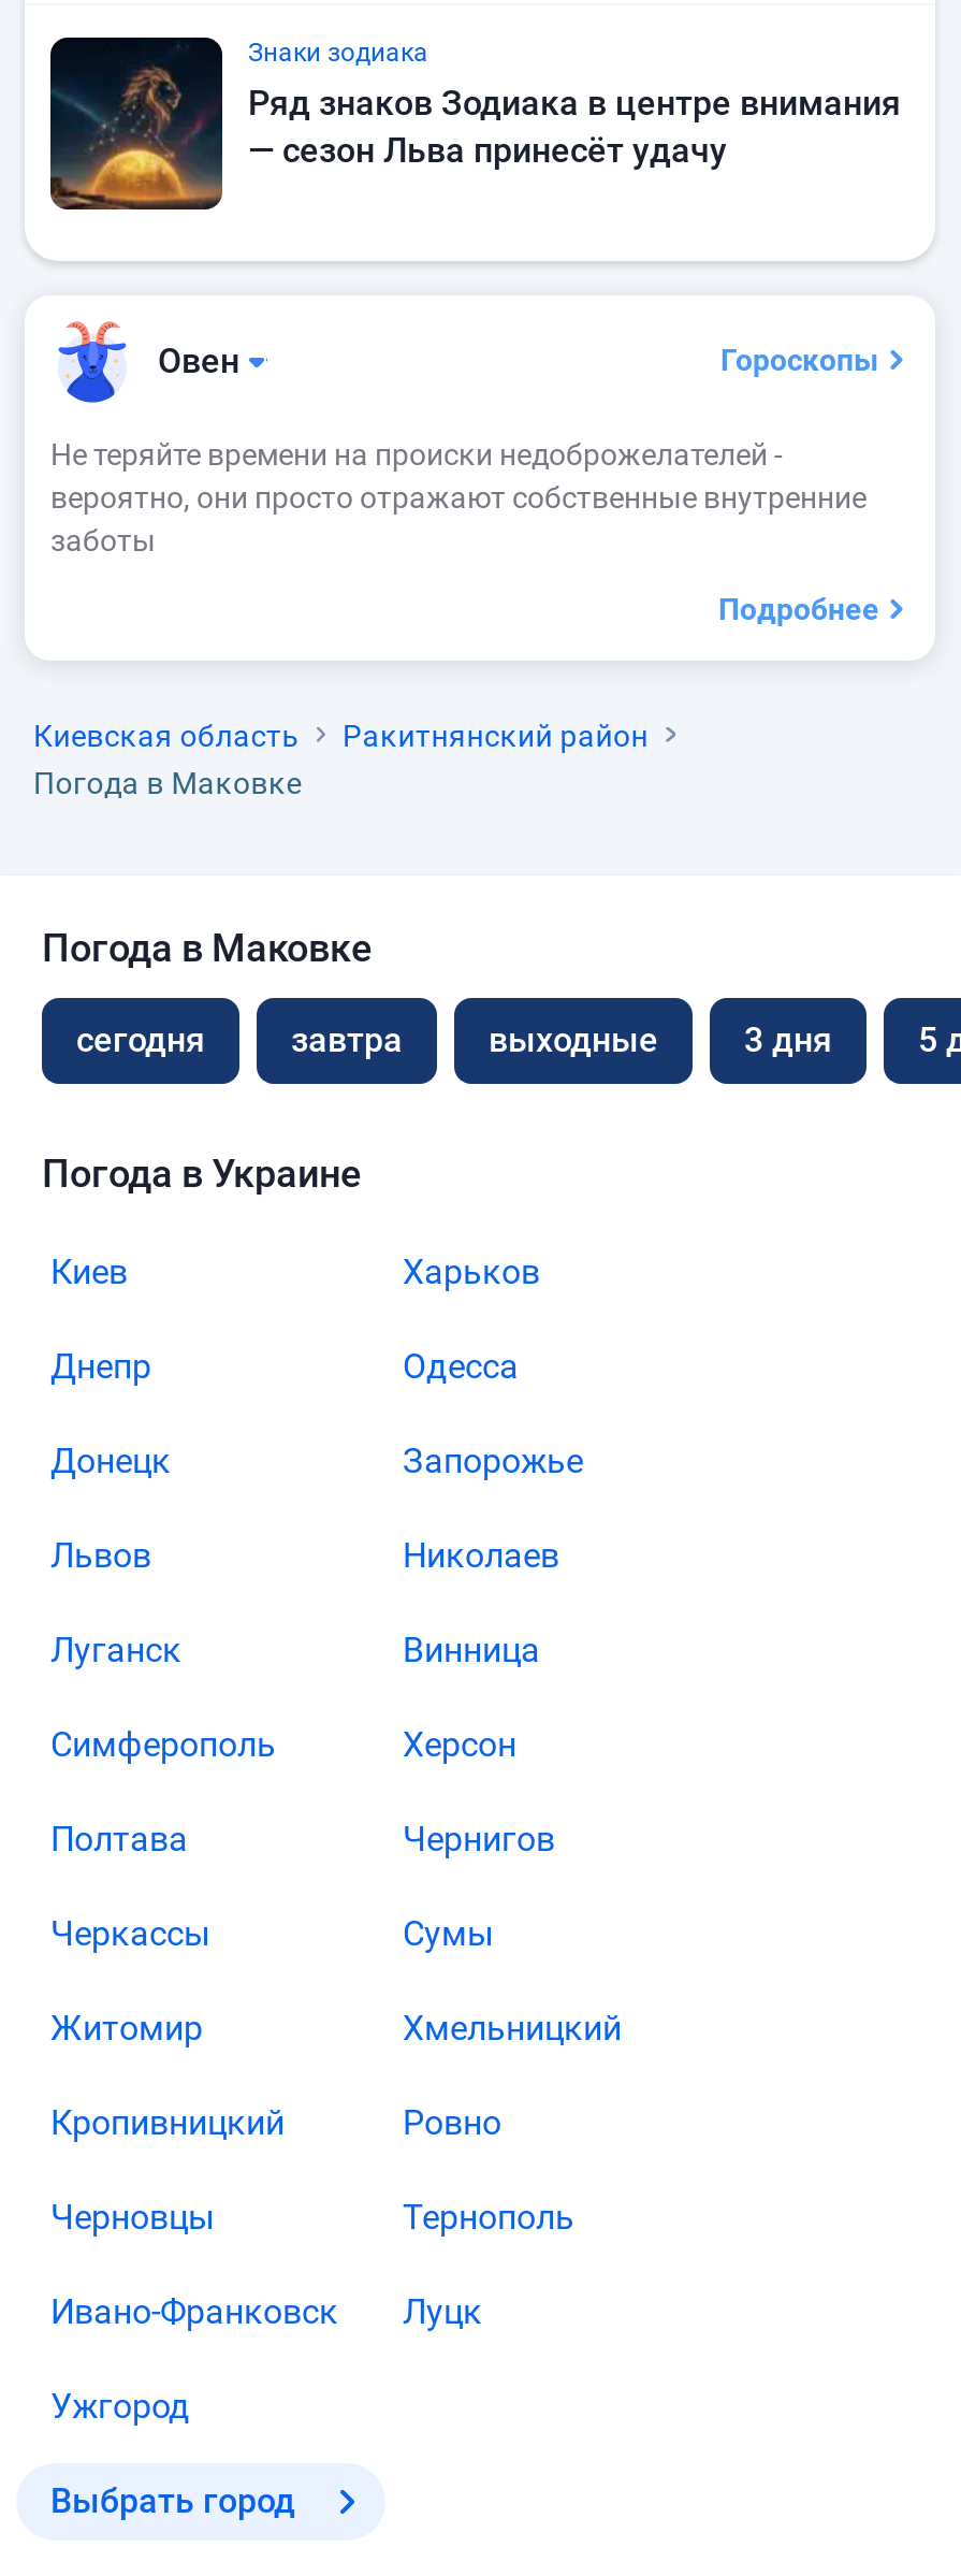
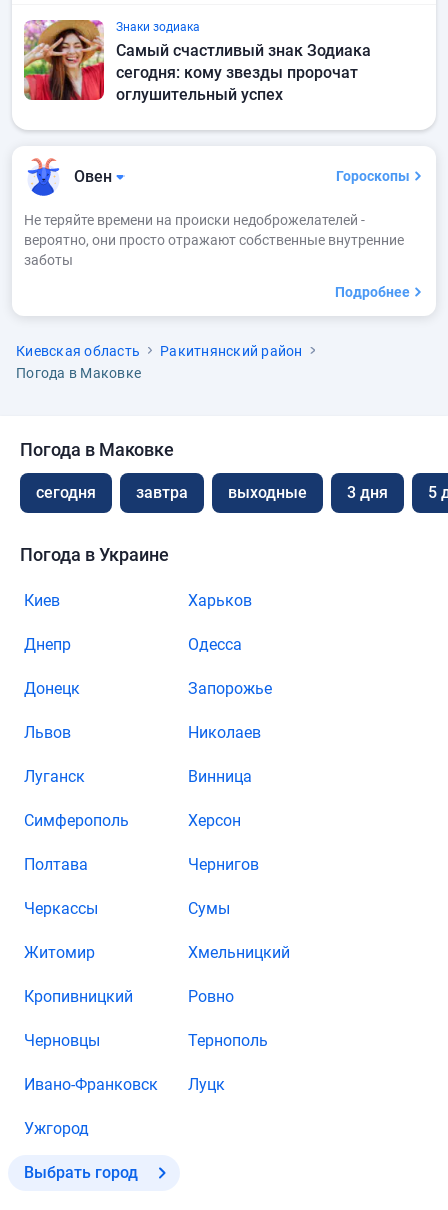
- [image]
- Ряд знаков Зодиака в центре внимания
- — сезон Льва принесёт удачу
+ [image]
+ Самый счастливый знак Зодиака
+ сегодня: кому звезды пророчат
+ оглушительный успех
